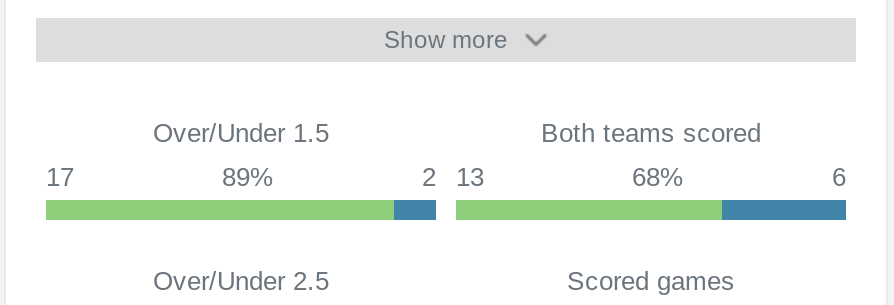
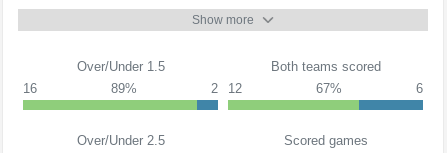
- 17
+ 16

- 2 13
+ 2 12

- 68%
+ 67%
